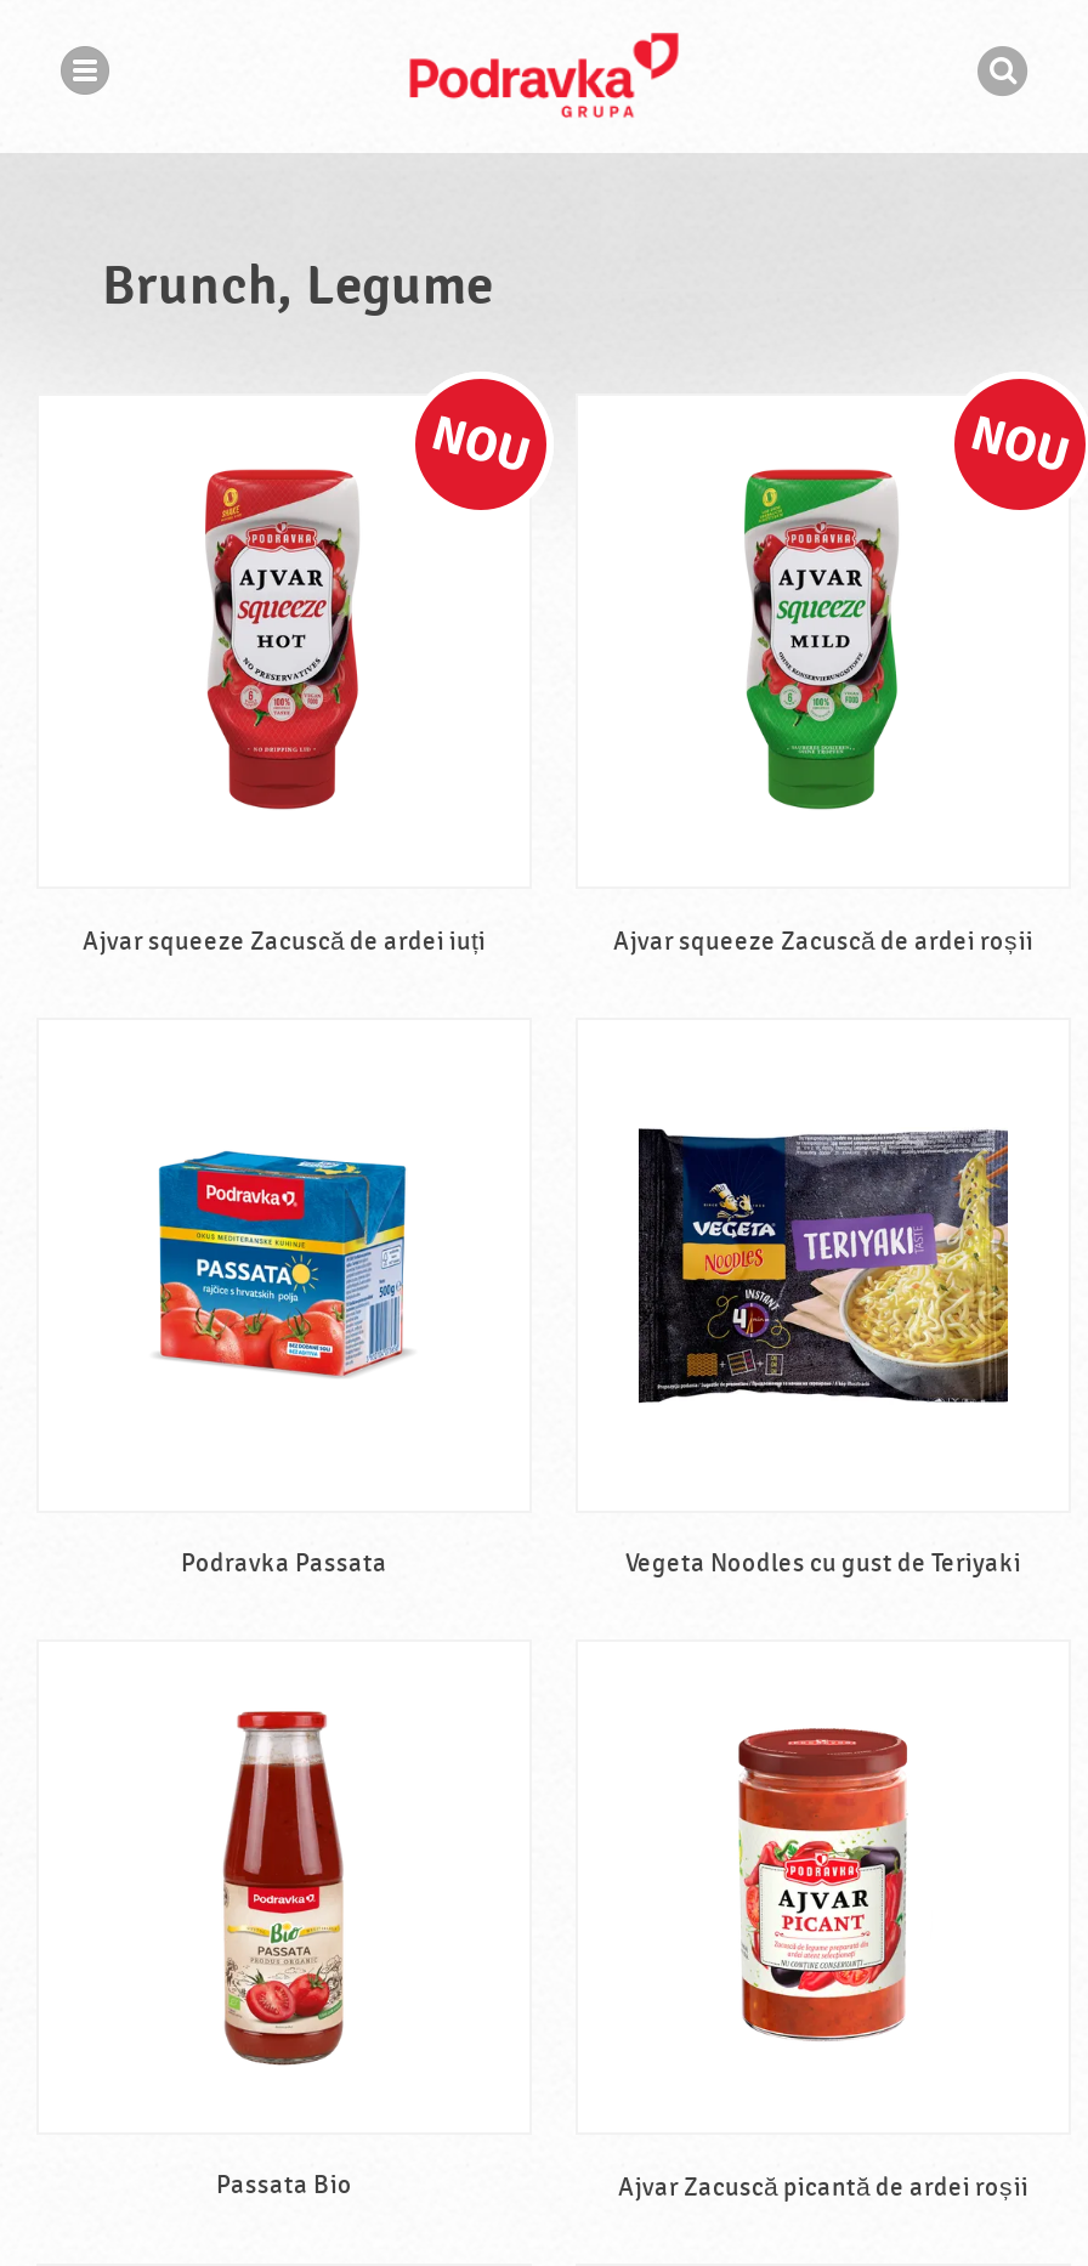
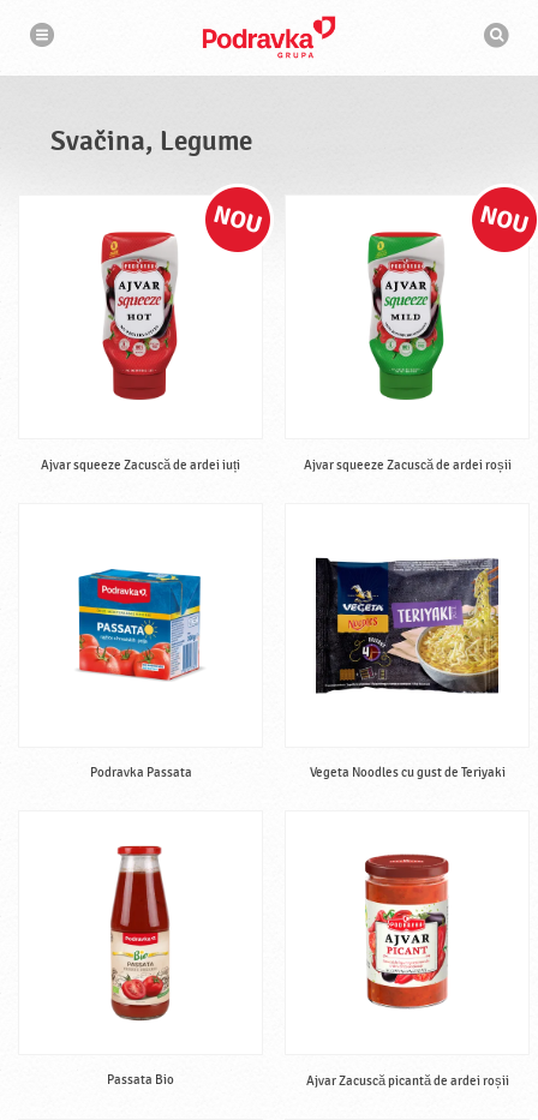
- Brunch, Legume
+ Svačina, Legume
